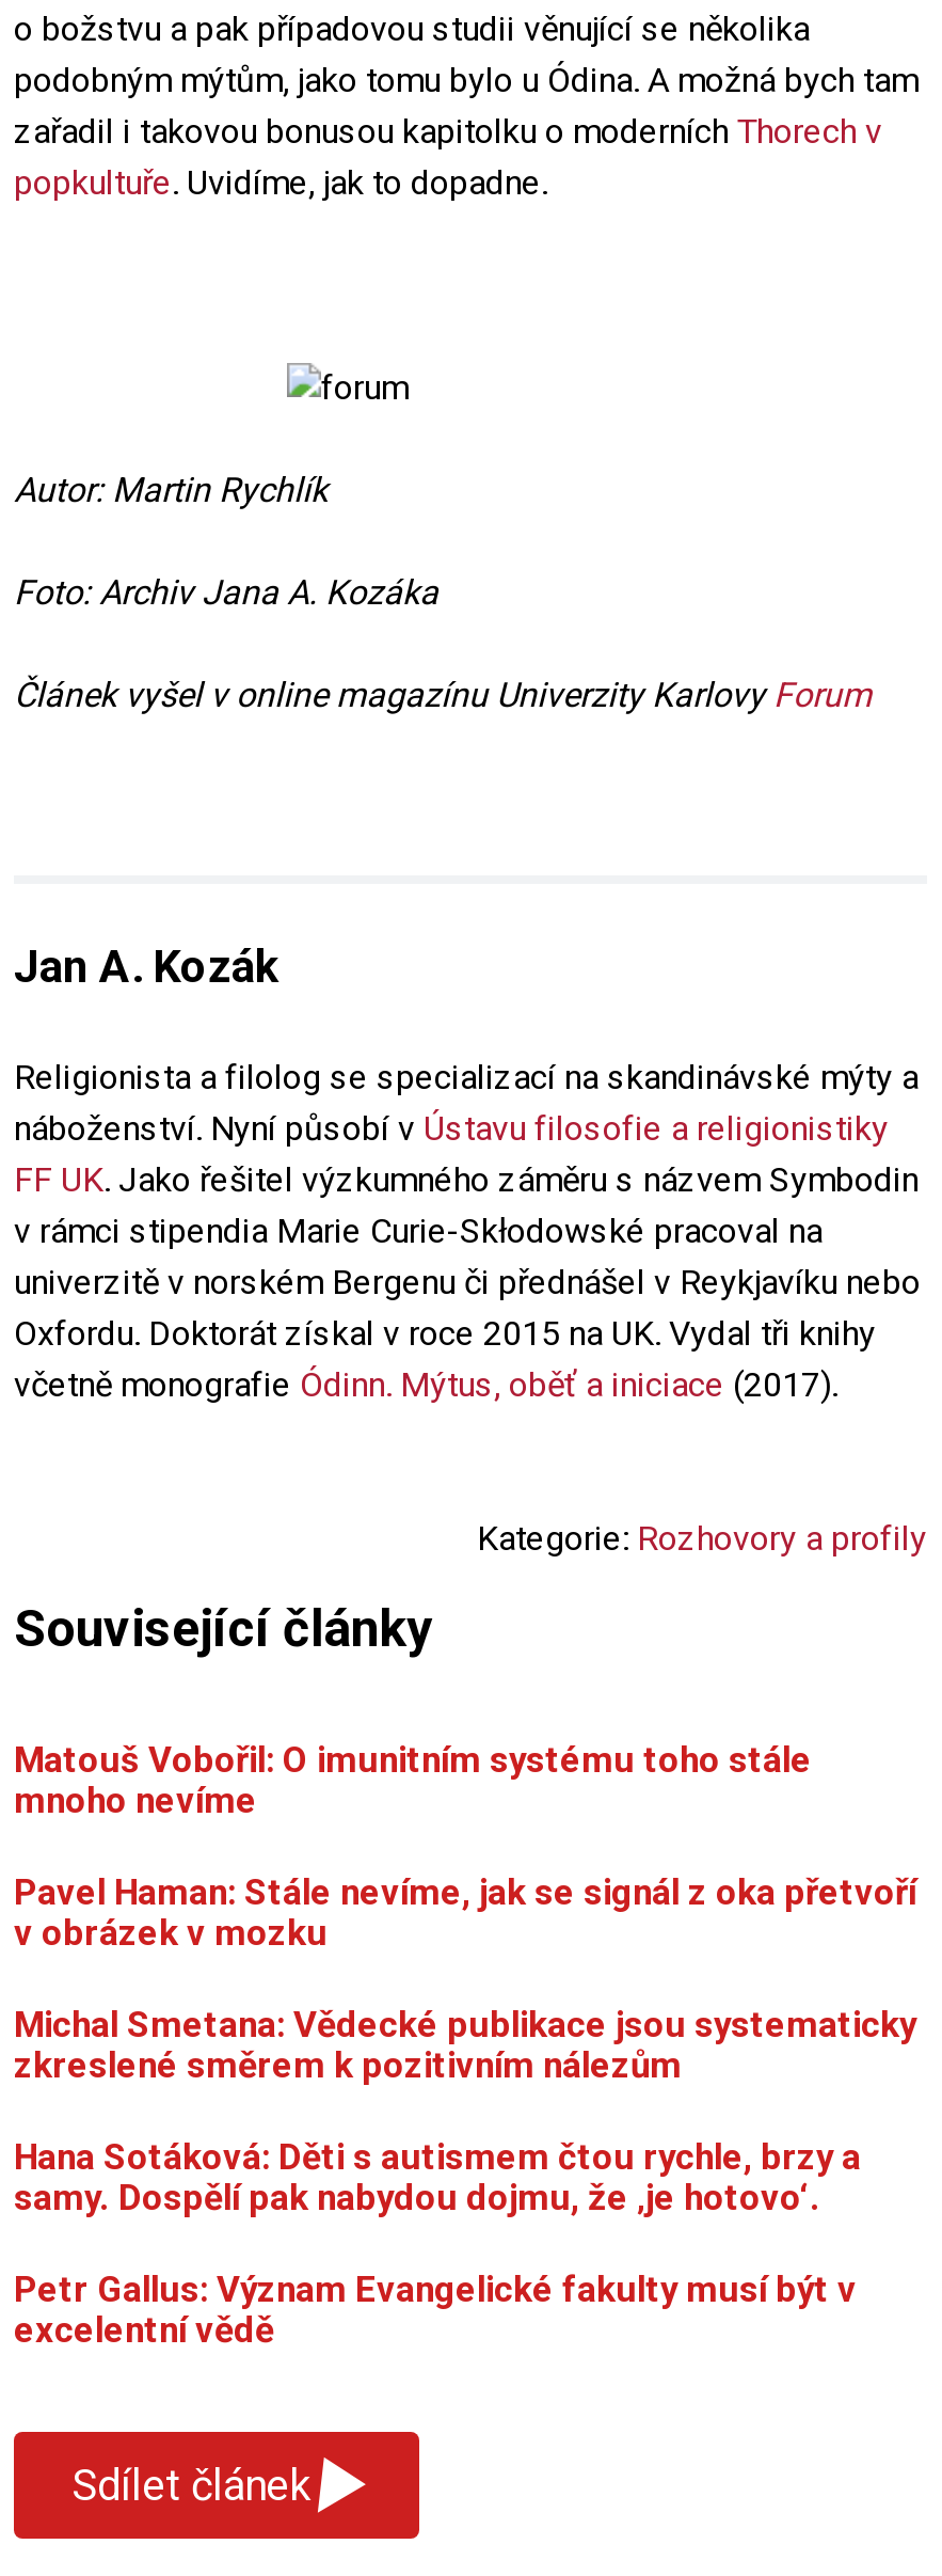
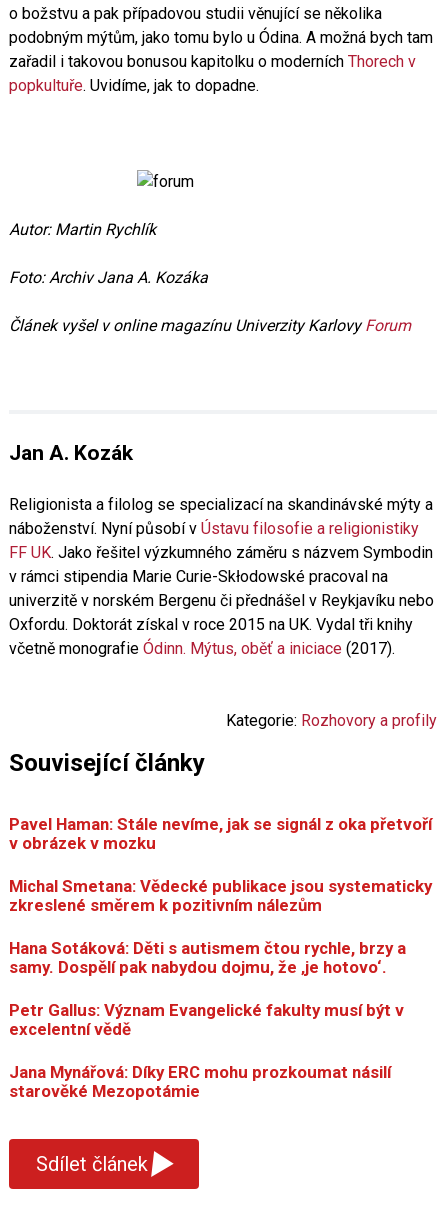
- Matouš Vobořil: O imunitním systému toho stále
- mnoho nevíme

moved up: Pavel Haman: Stále nevíme, jak se signál z oka přetvoří | v obrázek v mozku | Michal Smetana: Vědecké publikace jsou systematicky | zkreslené směrem k pozitivním nálezům | Hana Sotáková: Děti s autismem čtou rychle, brzy a | samy. Dospělí pak nabydou dojmu, že ‚je hotovo‘. | Petr Gallus: Význam Evangelické fakulty musí být v | excelentní vědě

+ Jana Mynářová: Díky ERC mohu prozkoumat násilí
+ starověké Mezopotámie
